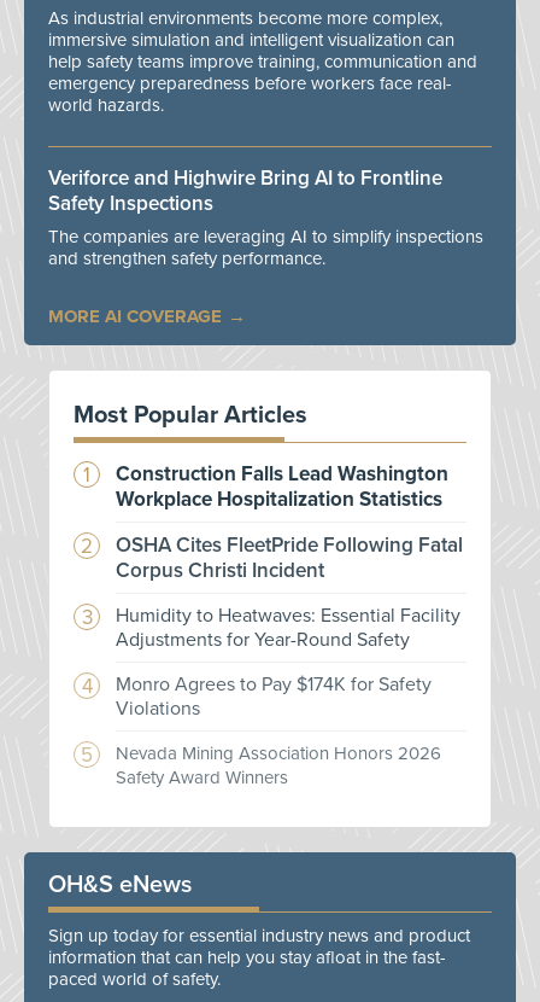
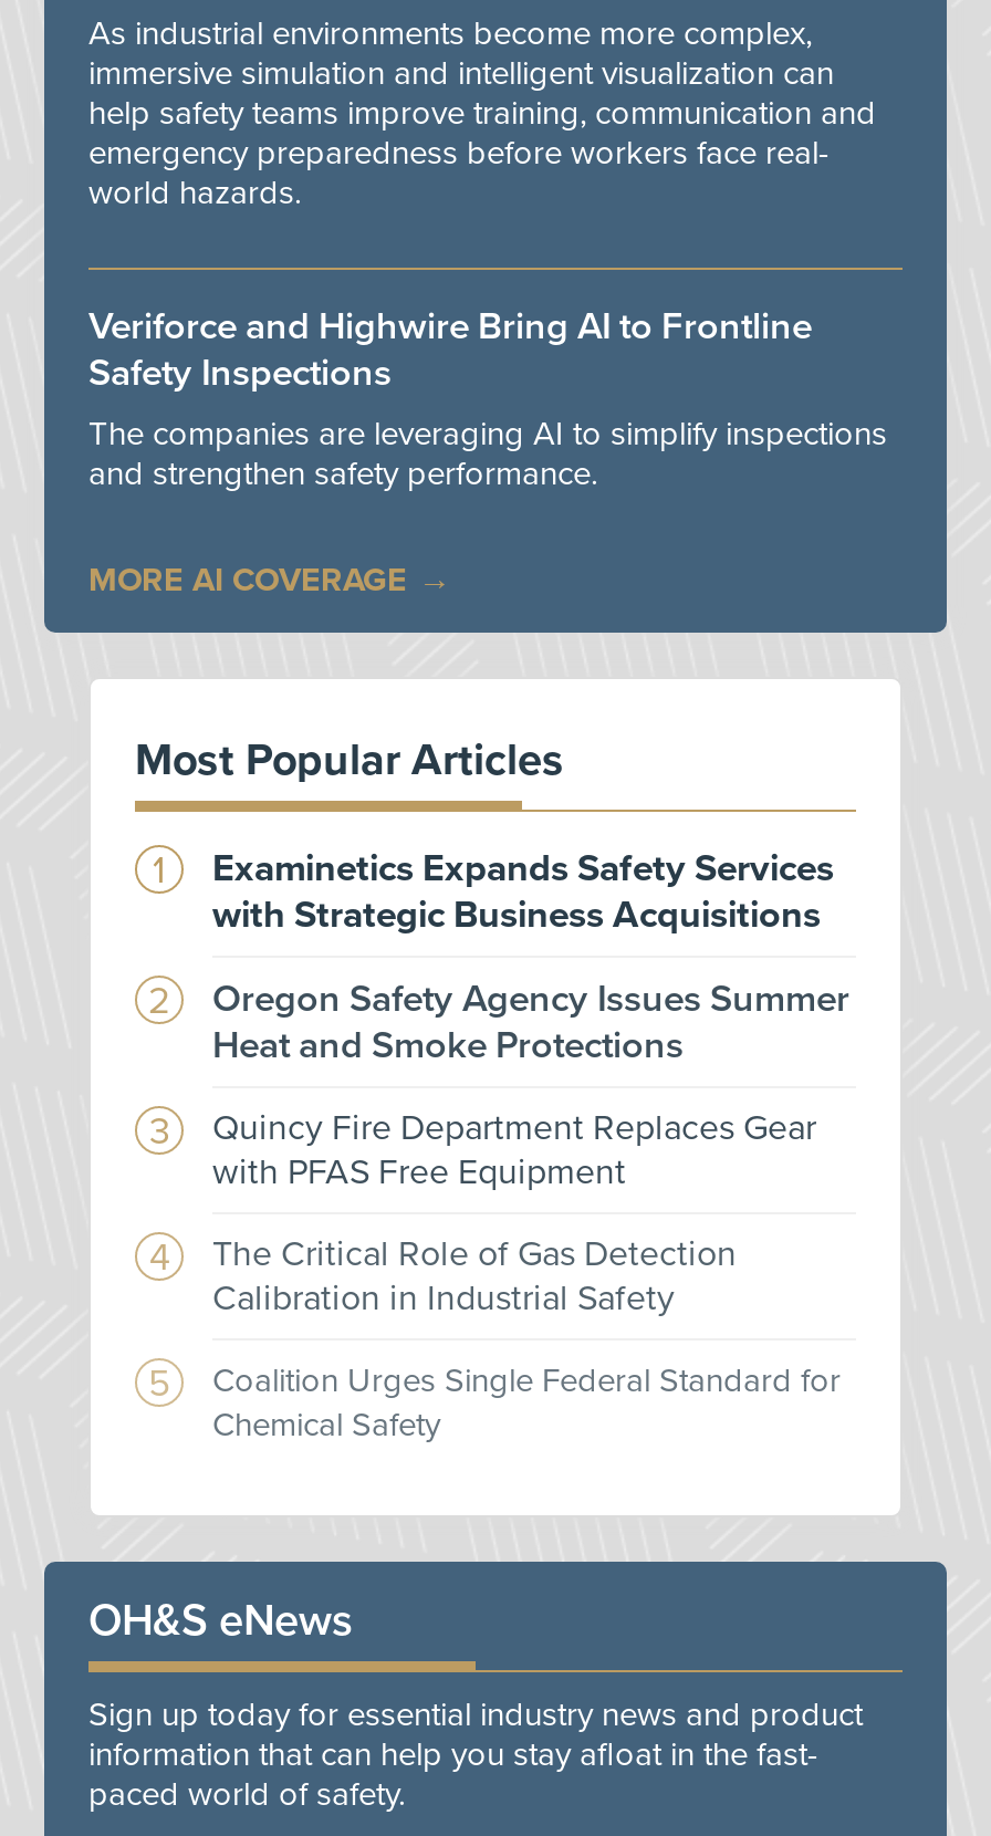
- Construction Falls Lead Washington
- Workplace Hospitalization Statistics
+ Examinetics Expands Safety Services
+ with Strategic Business Acquisitions

- OSHA Cites FleetPride Following Fatal
- Corpus Christi Incident
+ Oregon Safety Agency Issues Summer
+ Heat and Smoke Protections

- Humidity to Heatwaves: Essential Facility
- Adjustments for Year-Round Safety
+ Quincy Fire Department Replaces Gear
+ with PFAS Free Equipment

- Monro Agrees to Pay $174K for Safety
- Violations
+ The Critical Role of Gas Detection
+ Calibration in Industrial Safety

- Nevada Mining Association Honors 2026
- Safety Award Winners
+ Coalition Urges Single Federal Standard for
+ Chemical Safety
